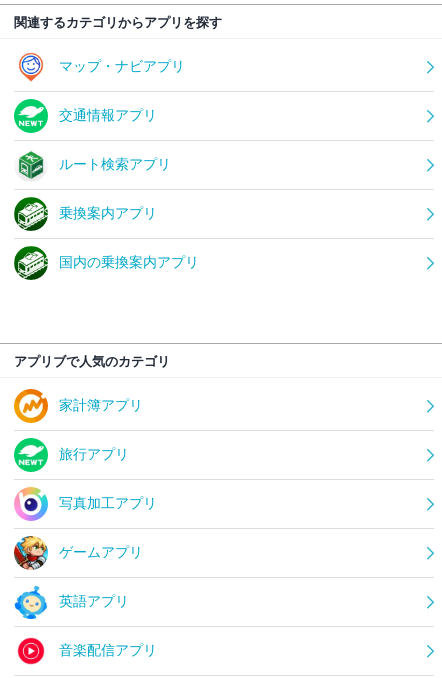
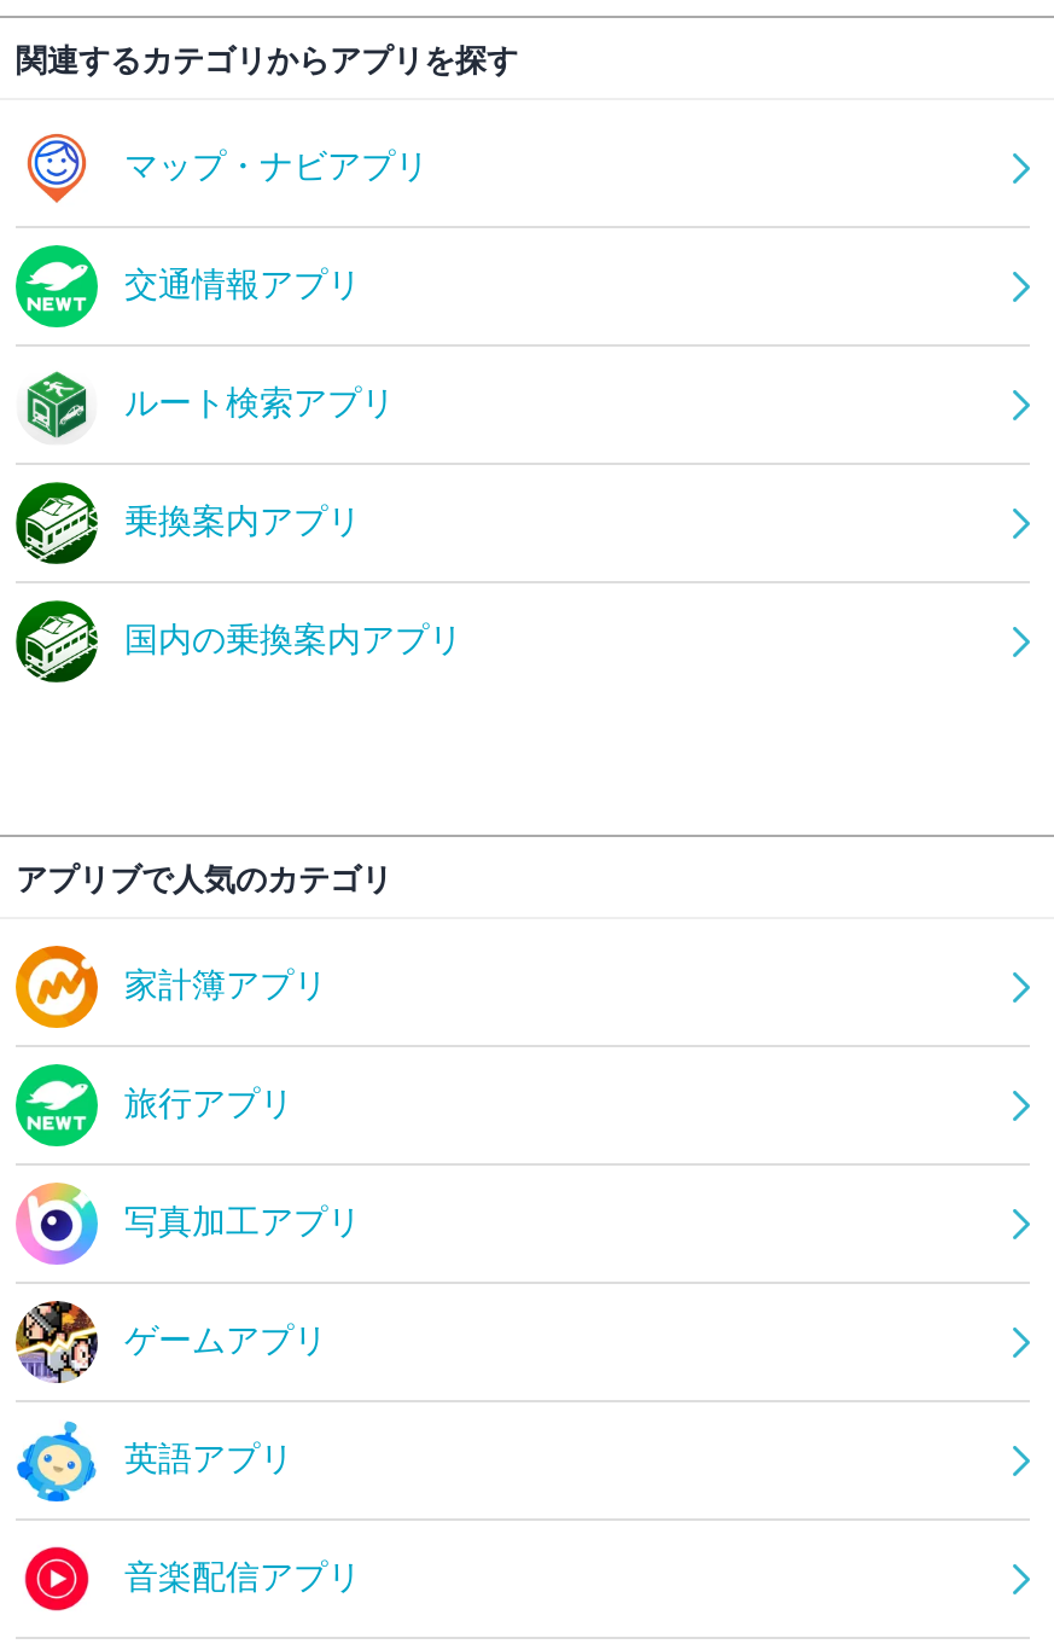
- [image]
+ [image]
